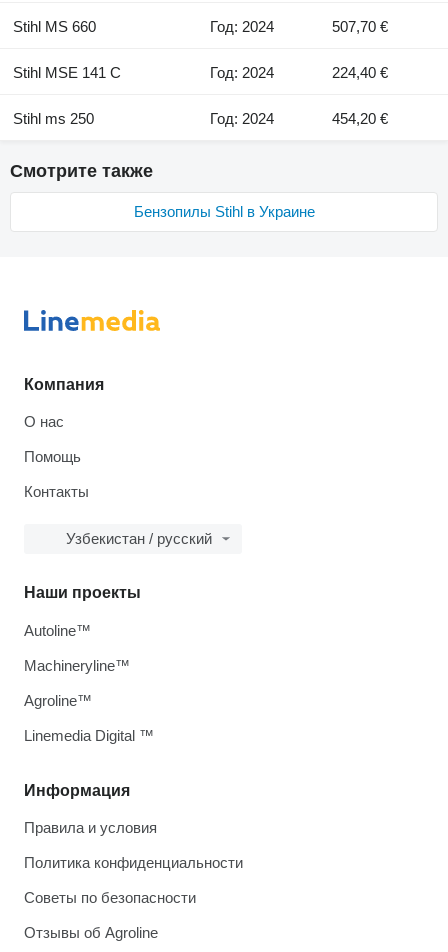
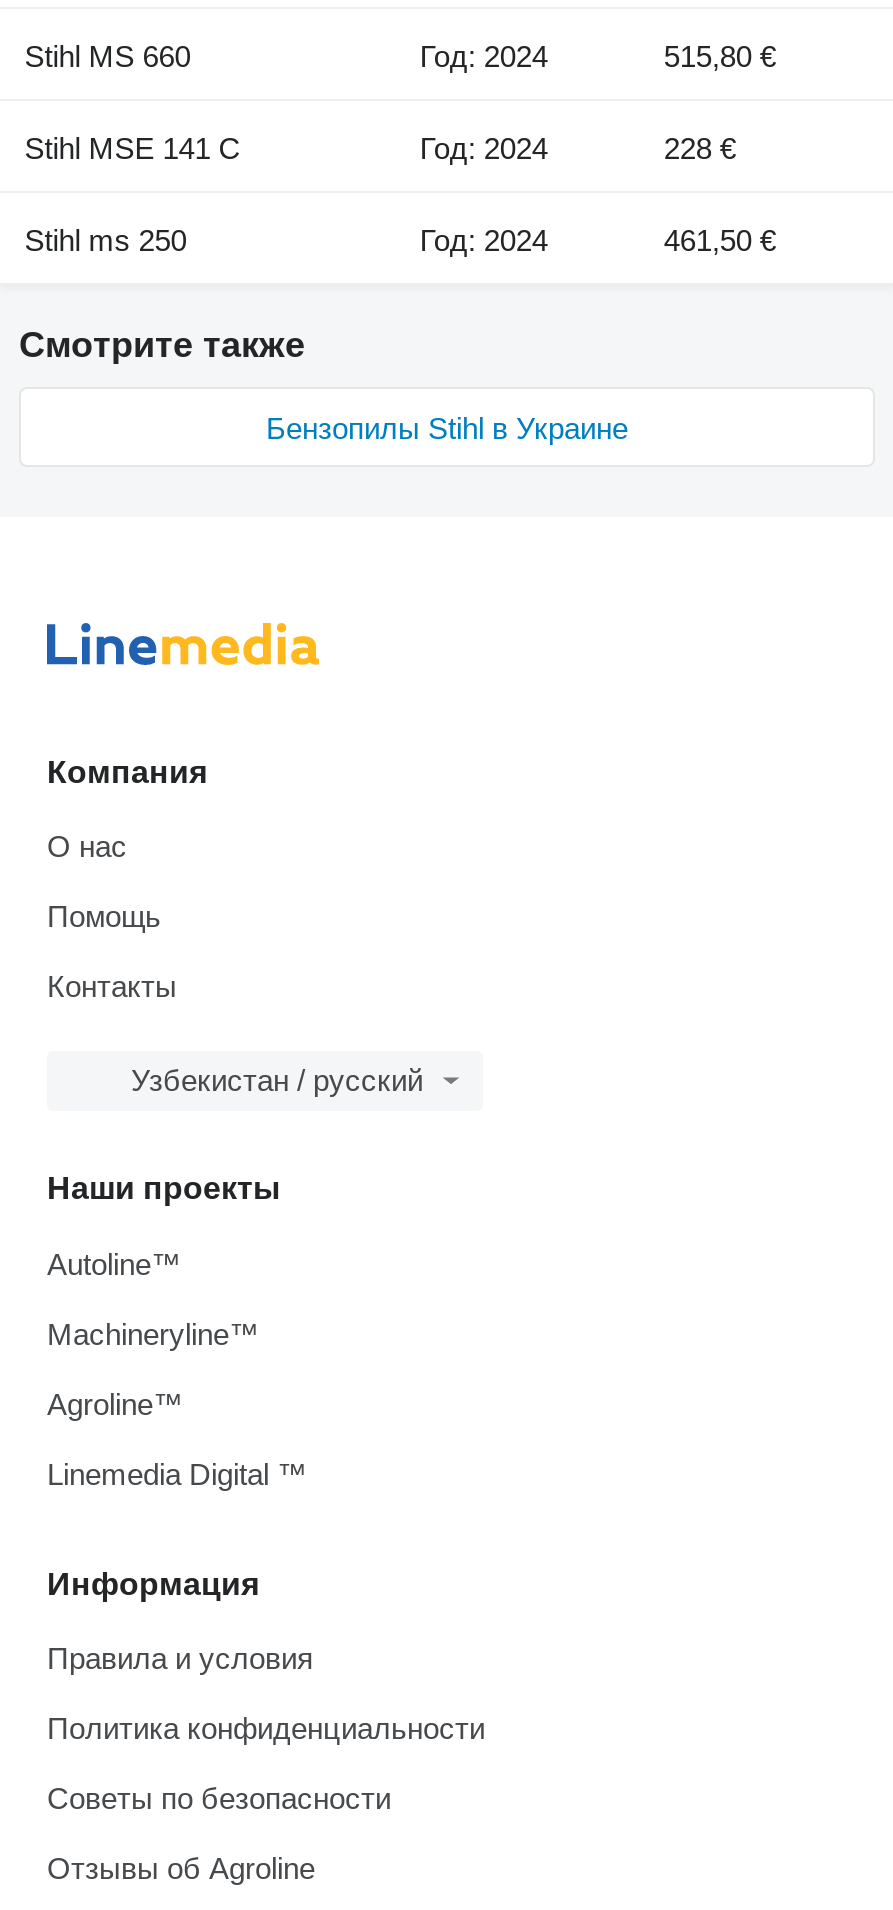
- 507,70 €
+ 515,80 €

- 224,40 €
+ 228 €

- 454,20 €
+ 461,50 €
